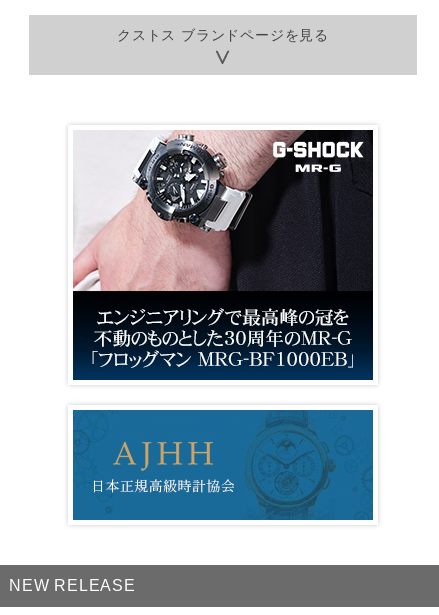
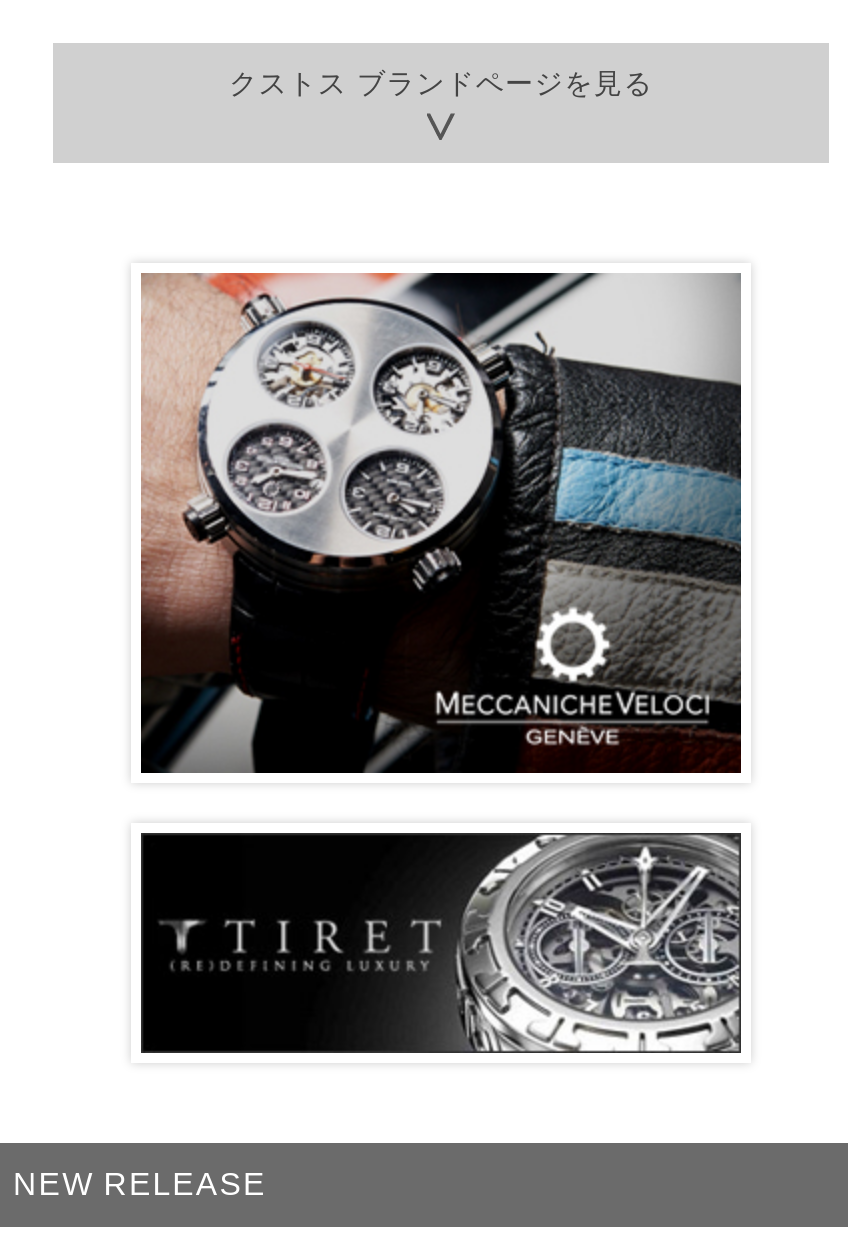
- [image]
+ [image]

- [image]
+ [image]
